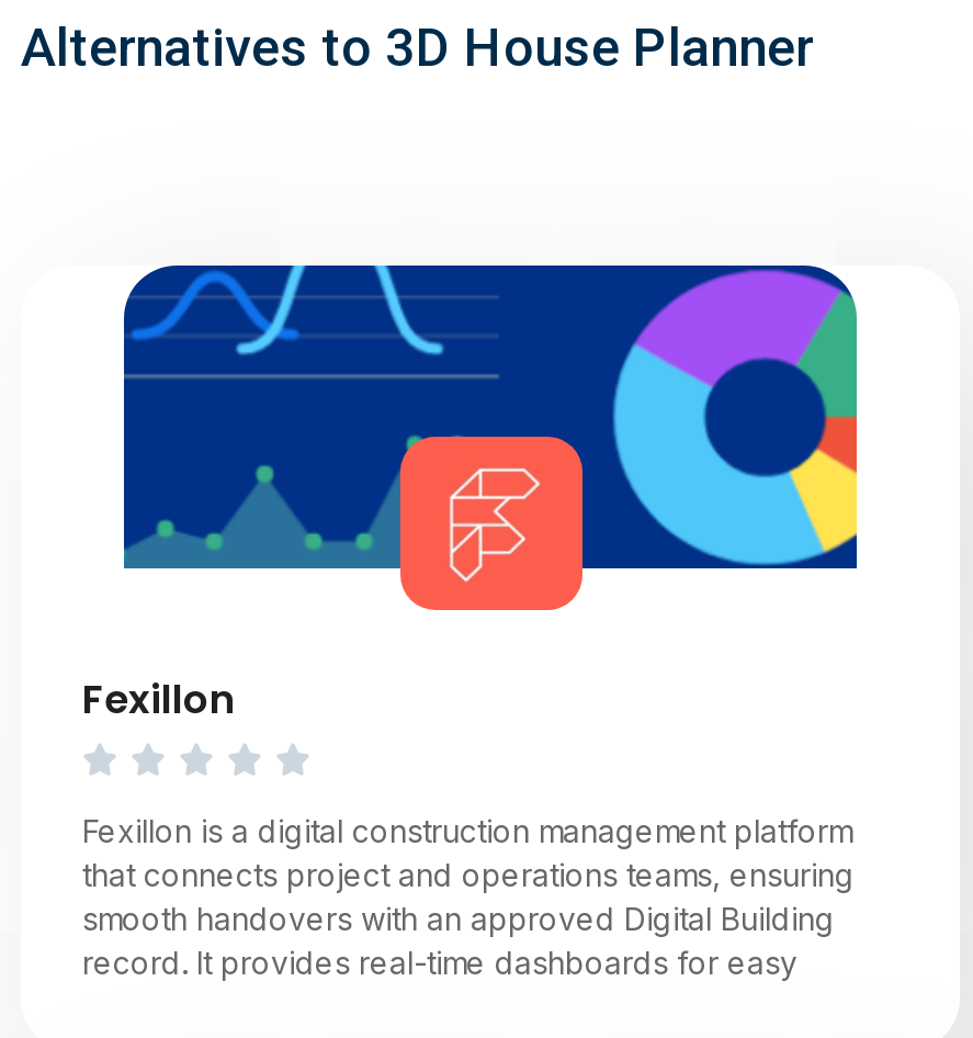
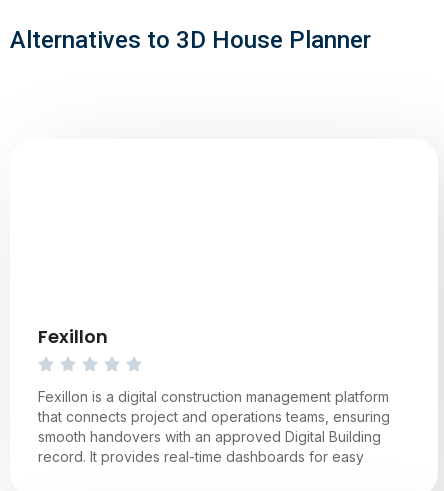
- [image]
